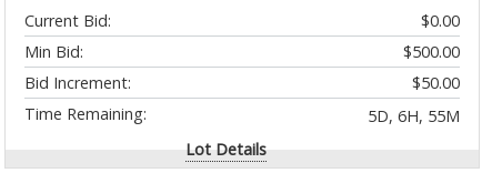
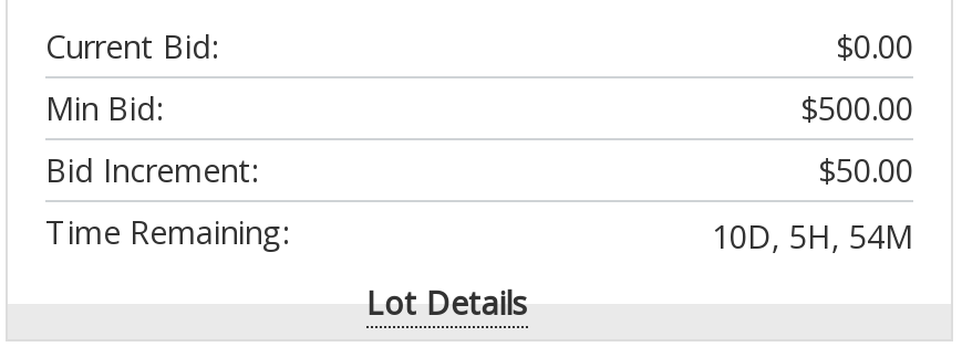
- 5D, 6H, 55M
+ 10D, 5H, 54M
